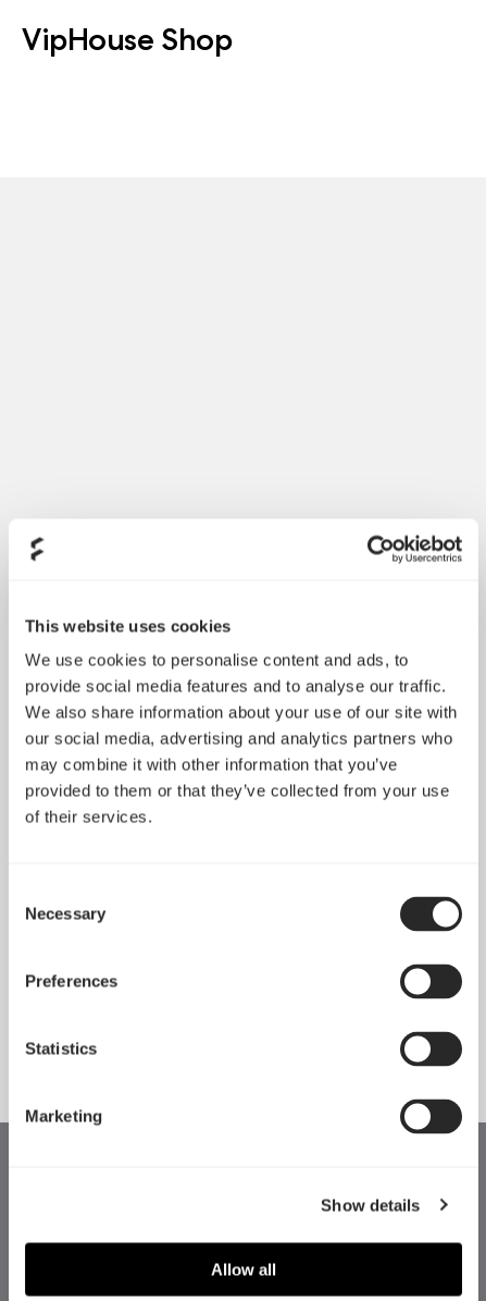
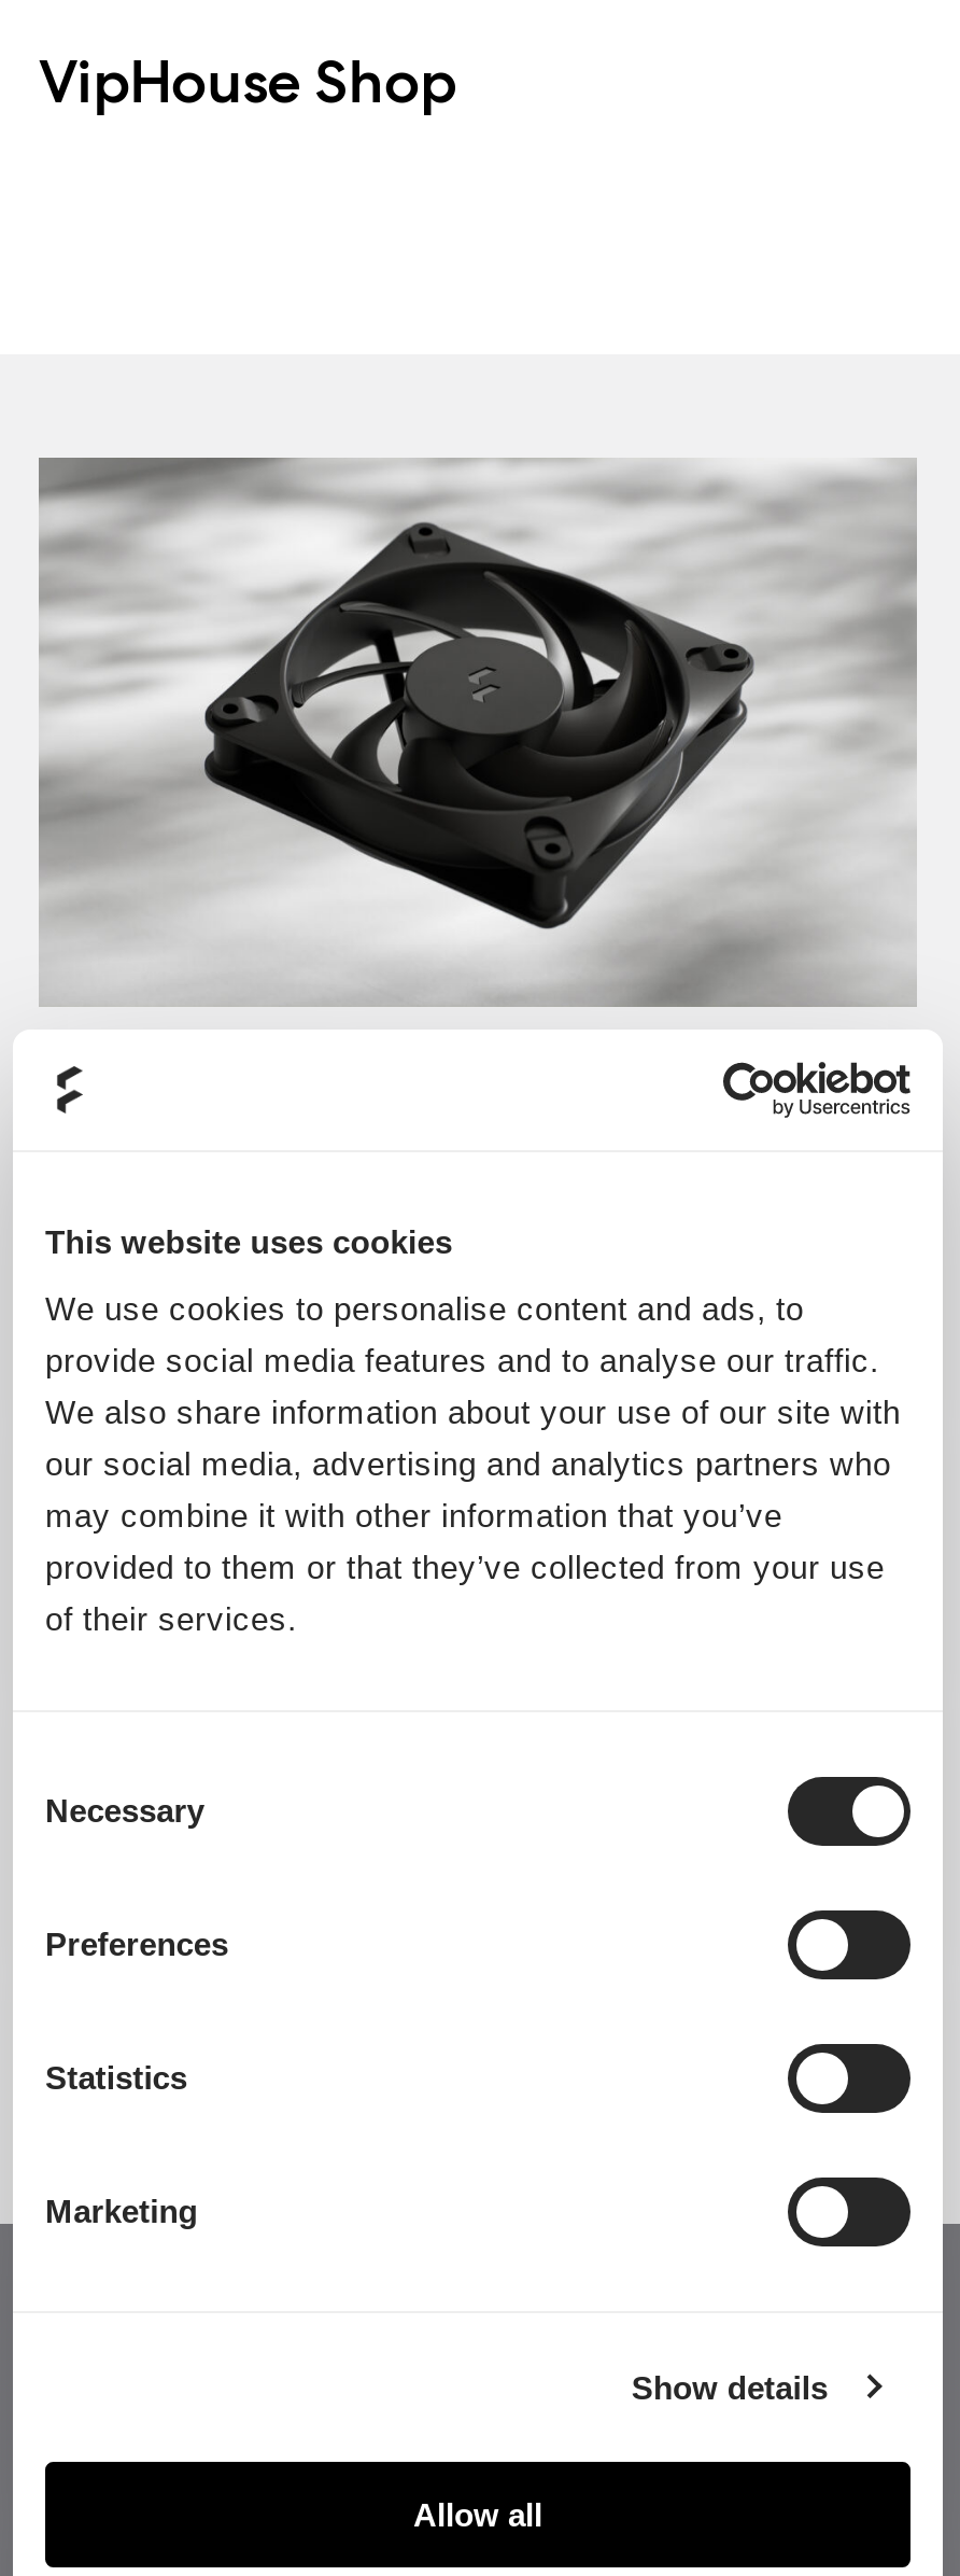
+ [image]
